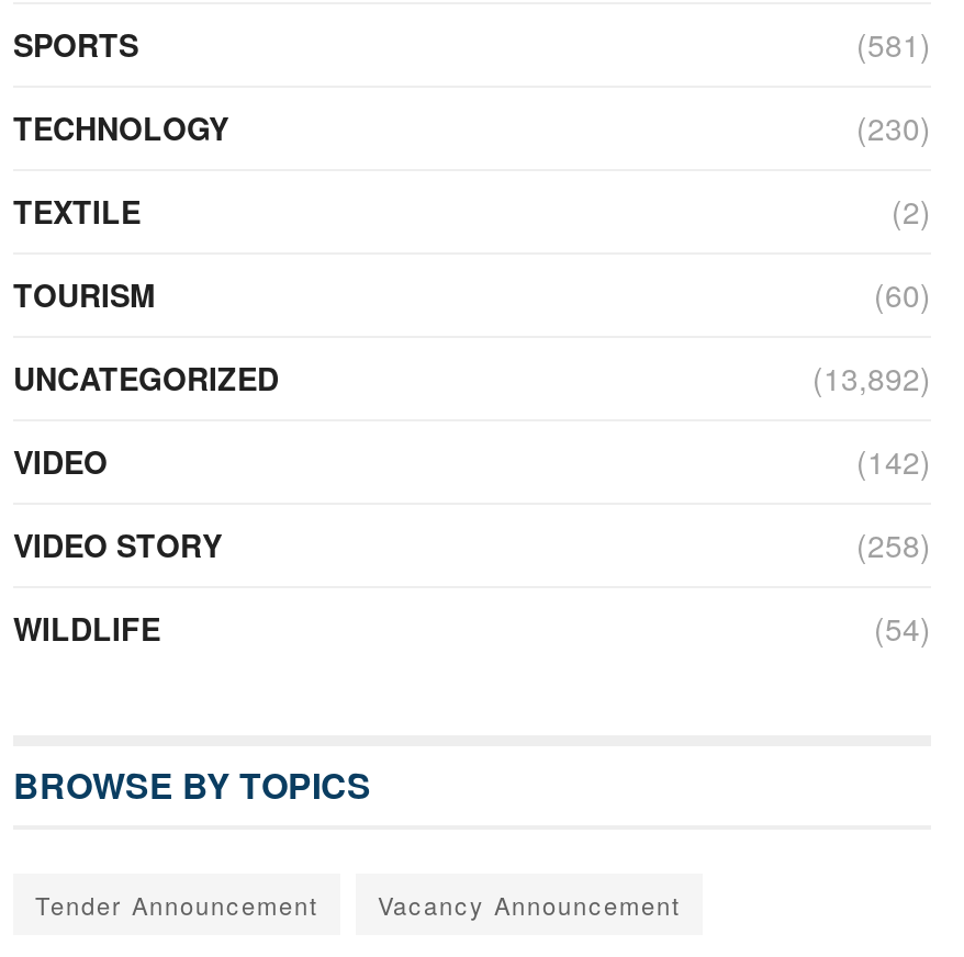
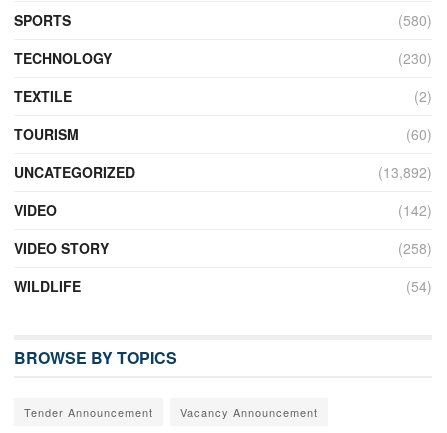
- (581)
+ (580)
